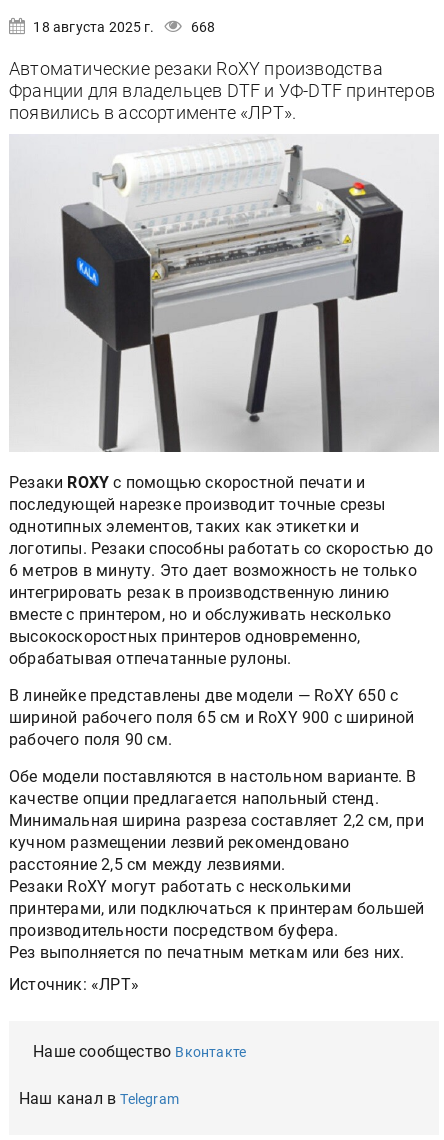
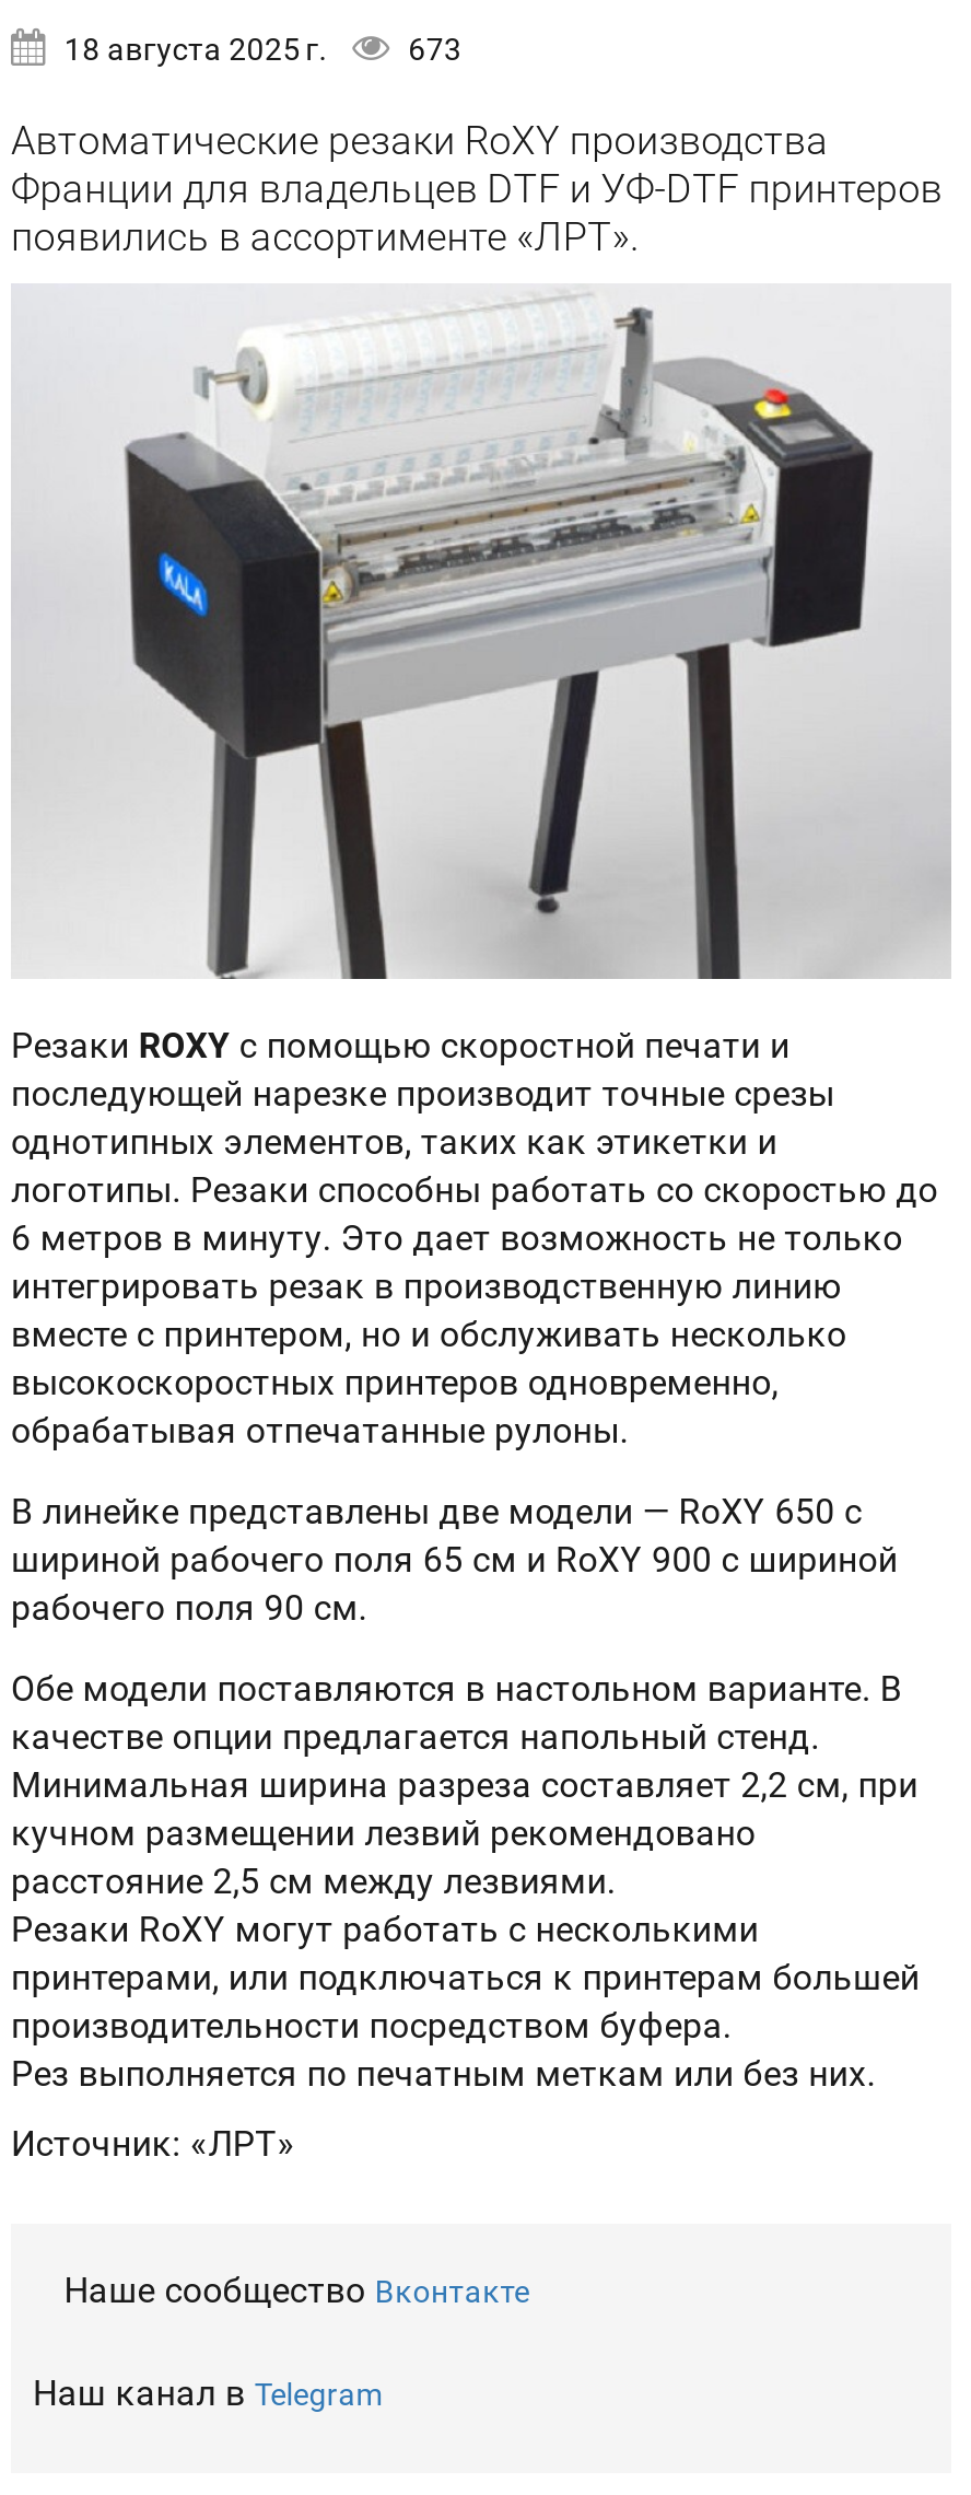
- 668
+ 673
